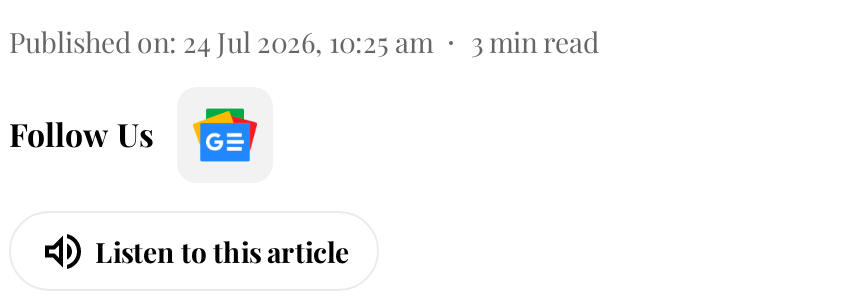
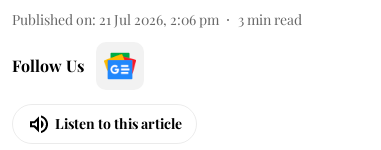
- Published on: 24 Jul 2026, 10:25 am
+ Published on: 21 Jul 2026, 2:06 pm
